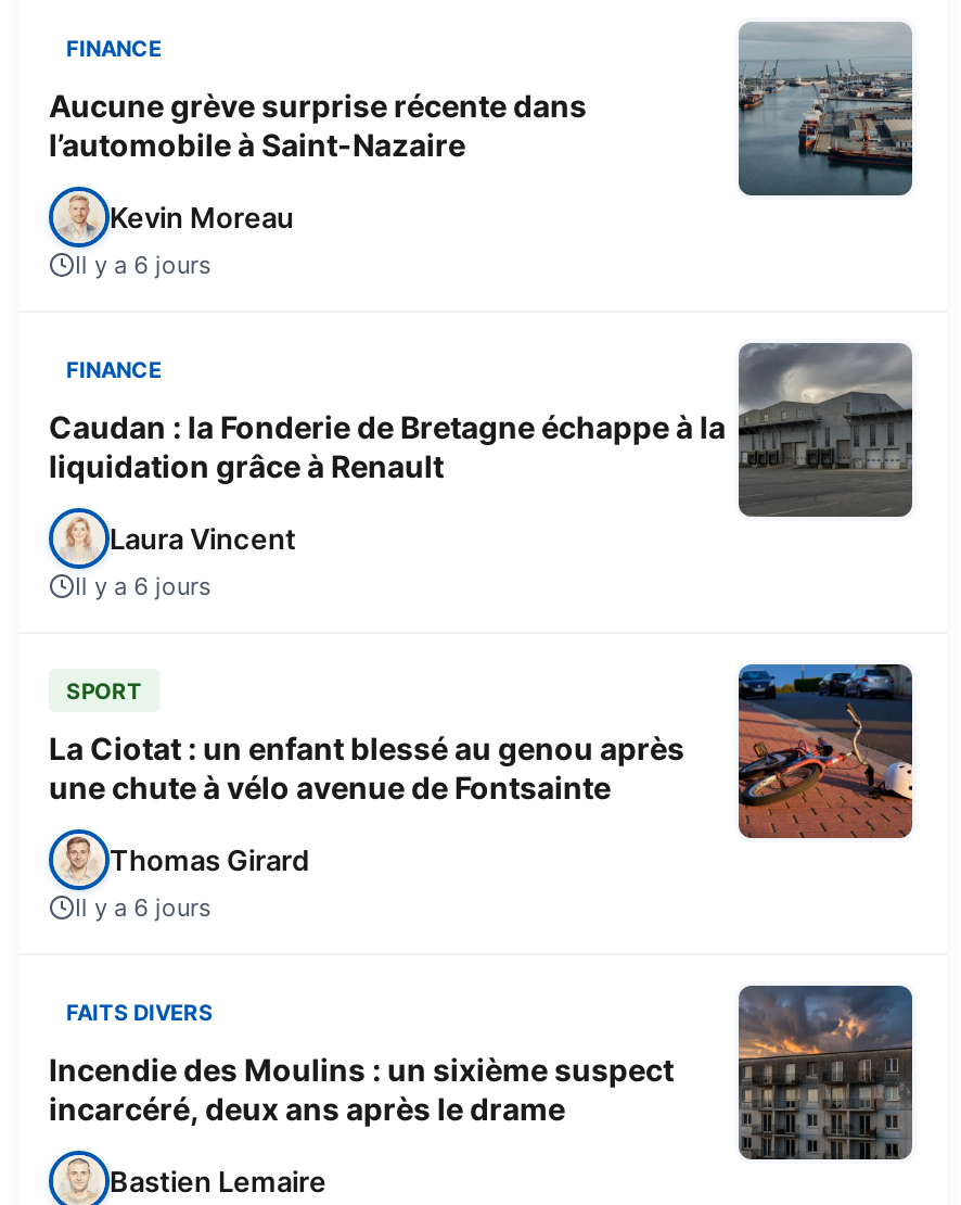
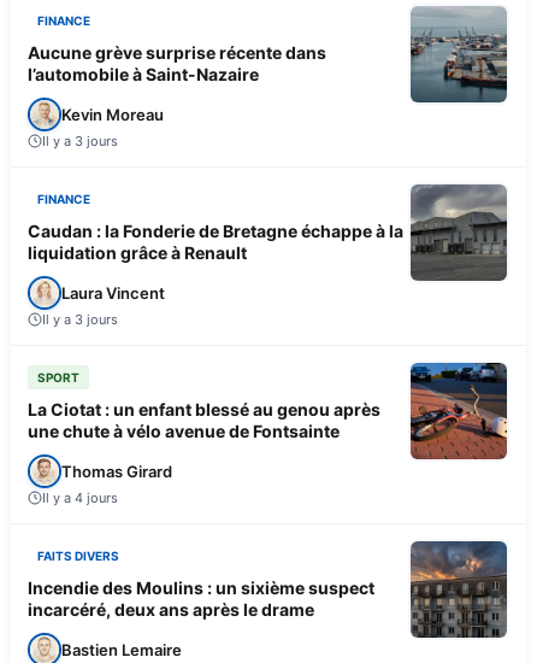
- Il y a 6 jours
+ Il y a 3 jours

- Il y a 6 jours
+ Il y a 3 jours

- Il y a 6 jours
+ Il y a 4 jours
